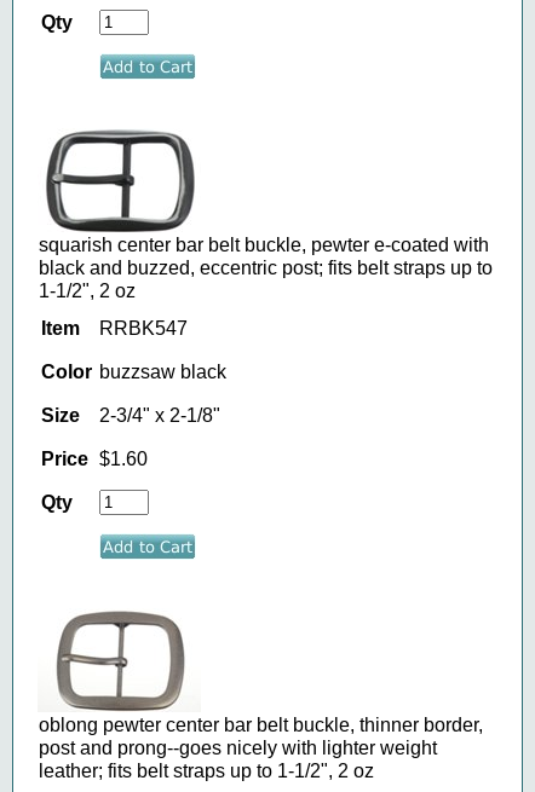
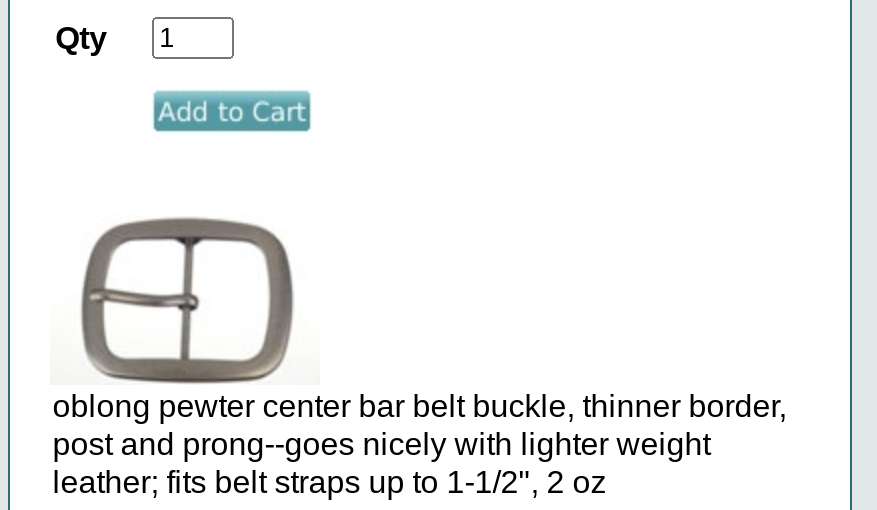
- [image]
- squarish center bar belt buckle, pewter e-coated with
- black and buzzed, eccentric post; fits belt straps up to
- 1-1/2", 2 oz
- Item
- Color
- Size
- Price
- Qty

- RRBK547
- buzzsaw black
- 2-3/4" x 2-1/8"
- $1.60
